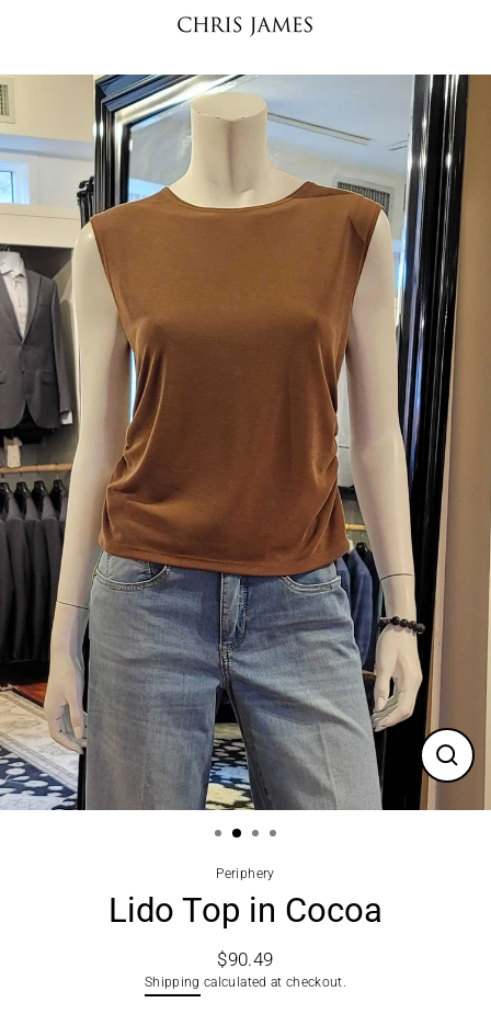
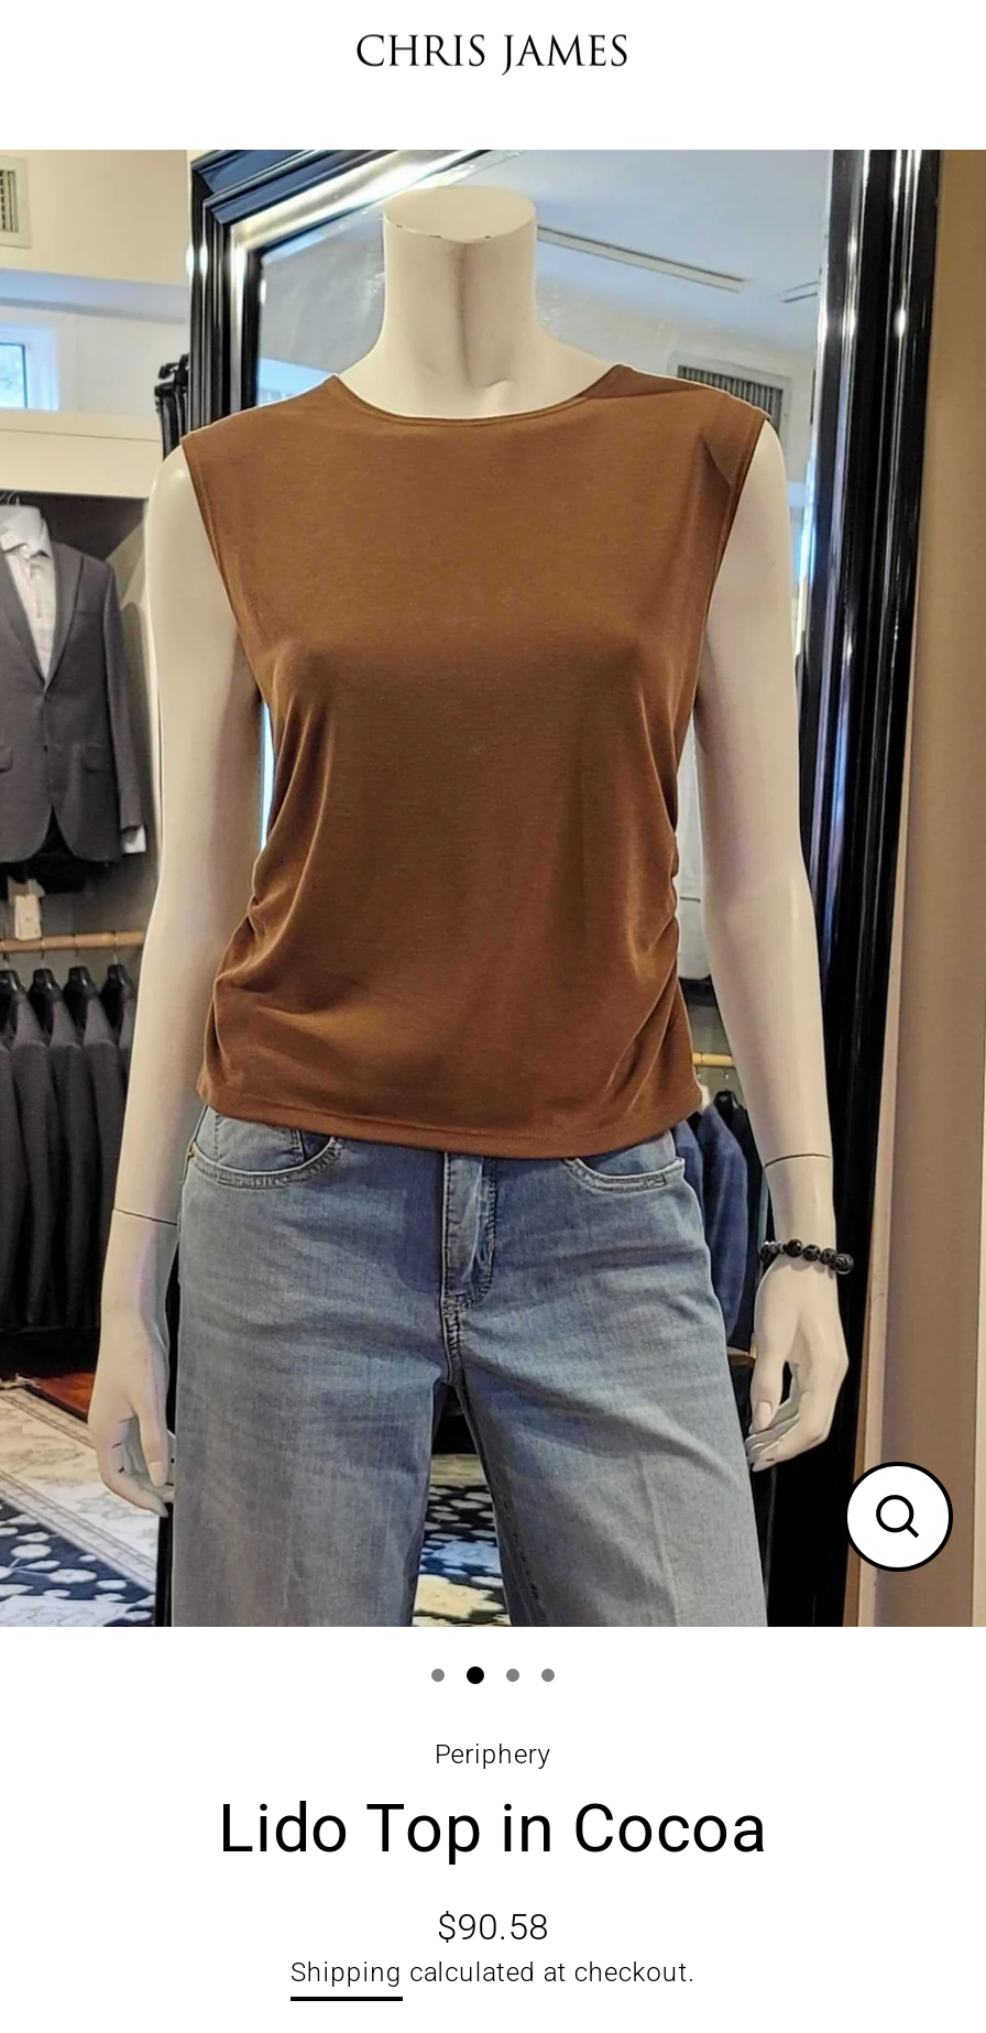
- $90.49
+ $90.58
